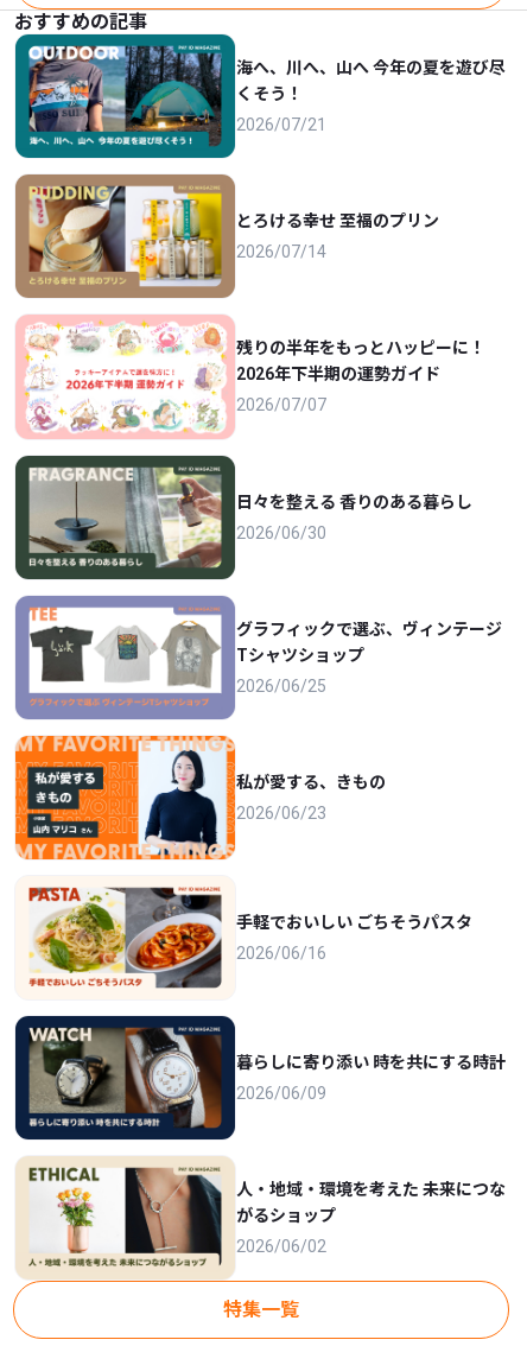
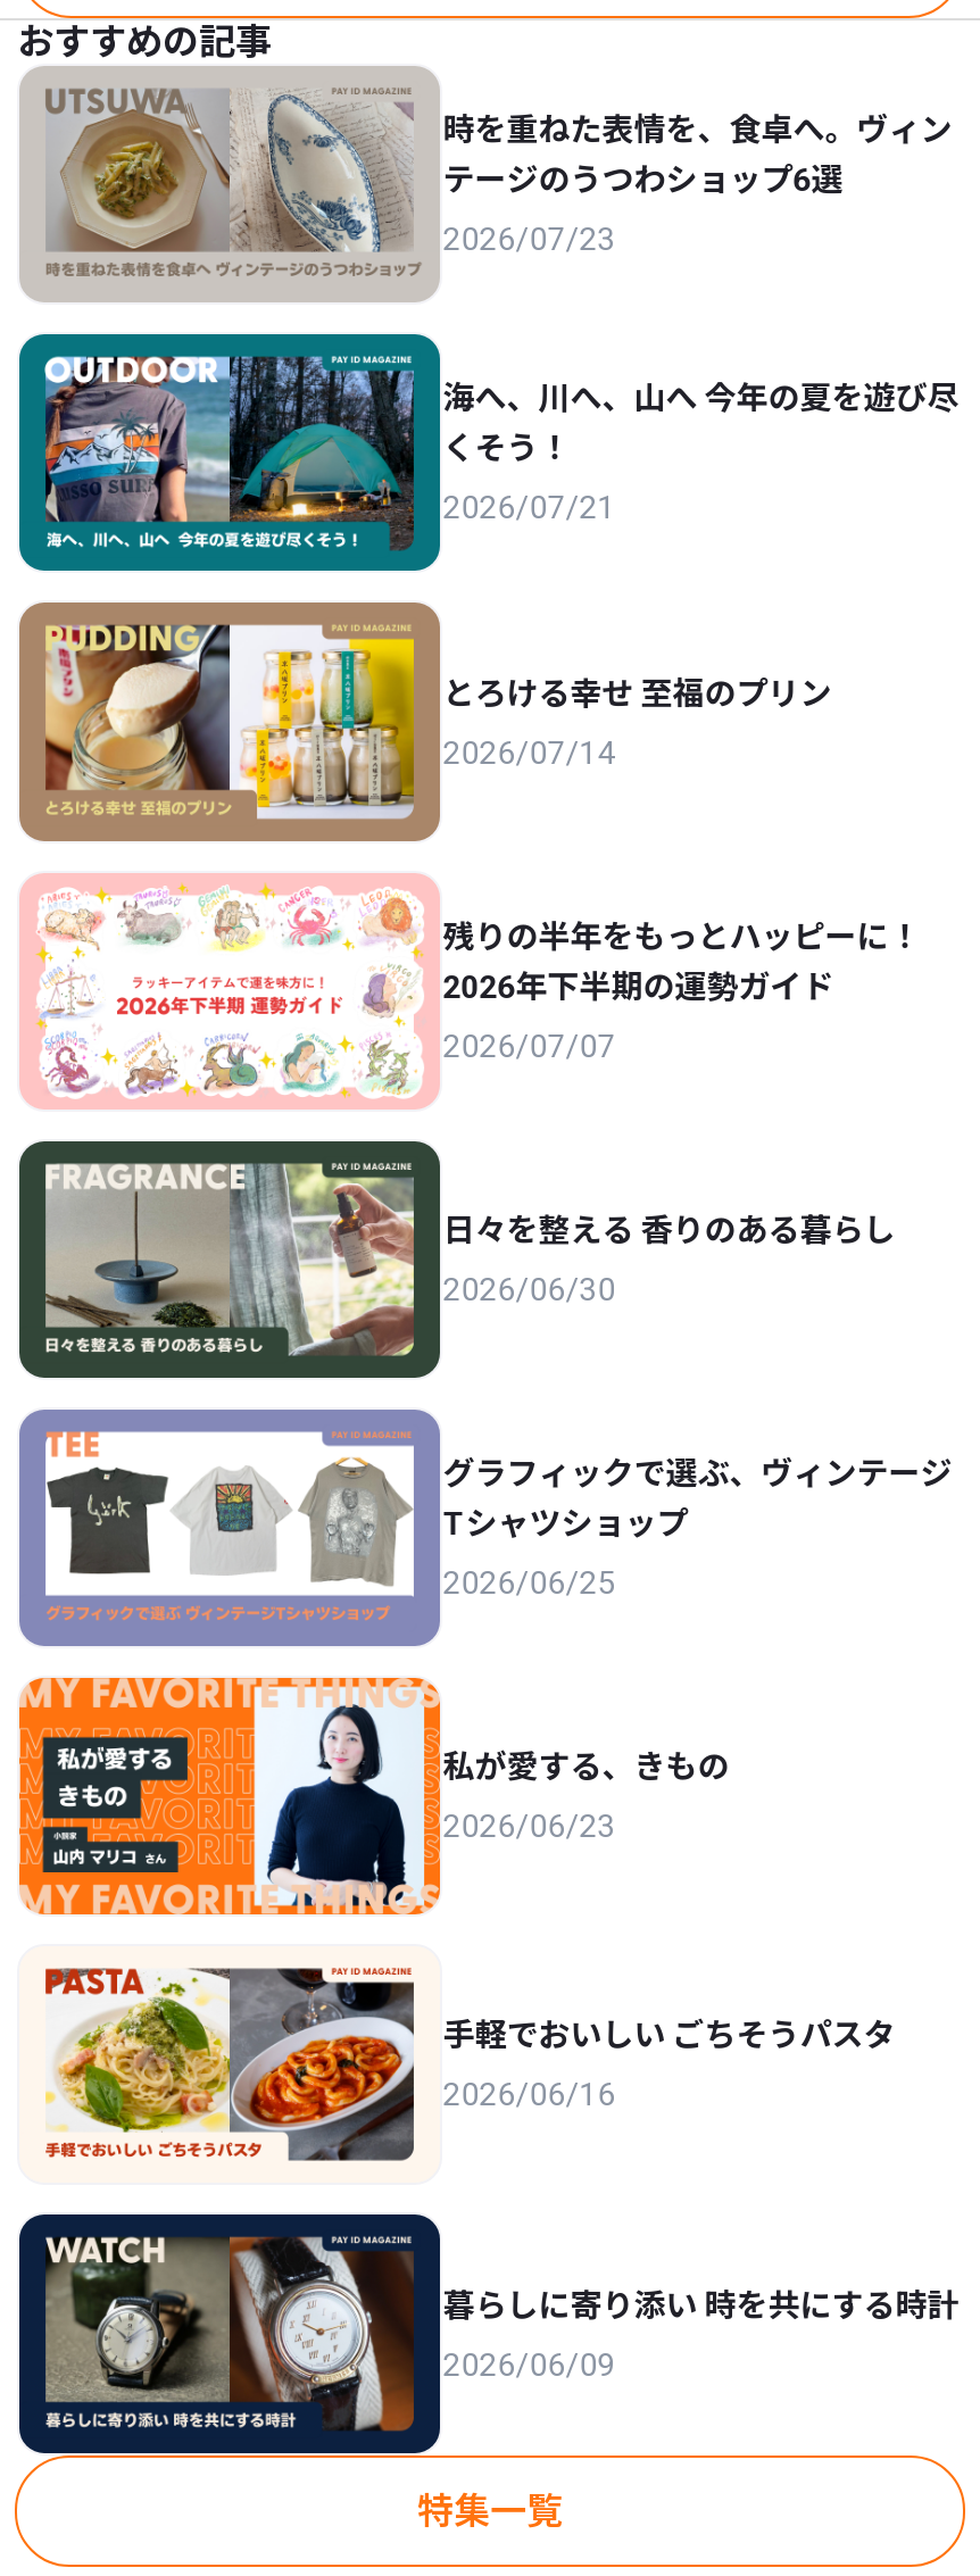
+ [image]
+ 時を重ねた表情を、食卓へ。ヴィン
+ テージのうつわショップ6選
+ 2026/07/23

moved down: [image] | 海へ、川へ、山へ 今年の夏を遊び尽 | くそう！ | ... | 暮らしに寄り添い 時を共にする時計 | 2026/06/09

- [image]
- 人・地域・環境を考えた 未来につな
- がるショップ
- 2026/06/02
